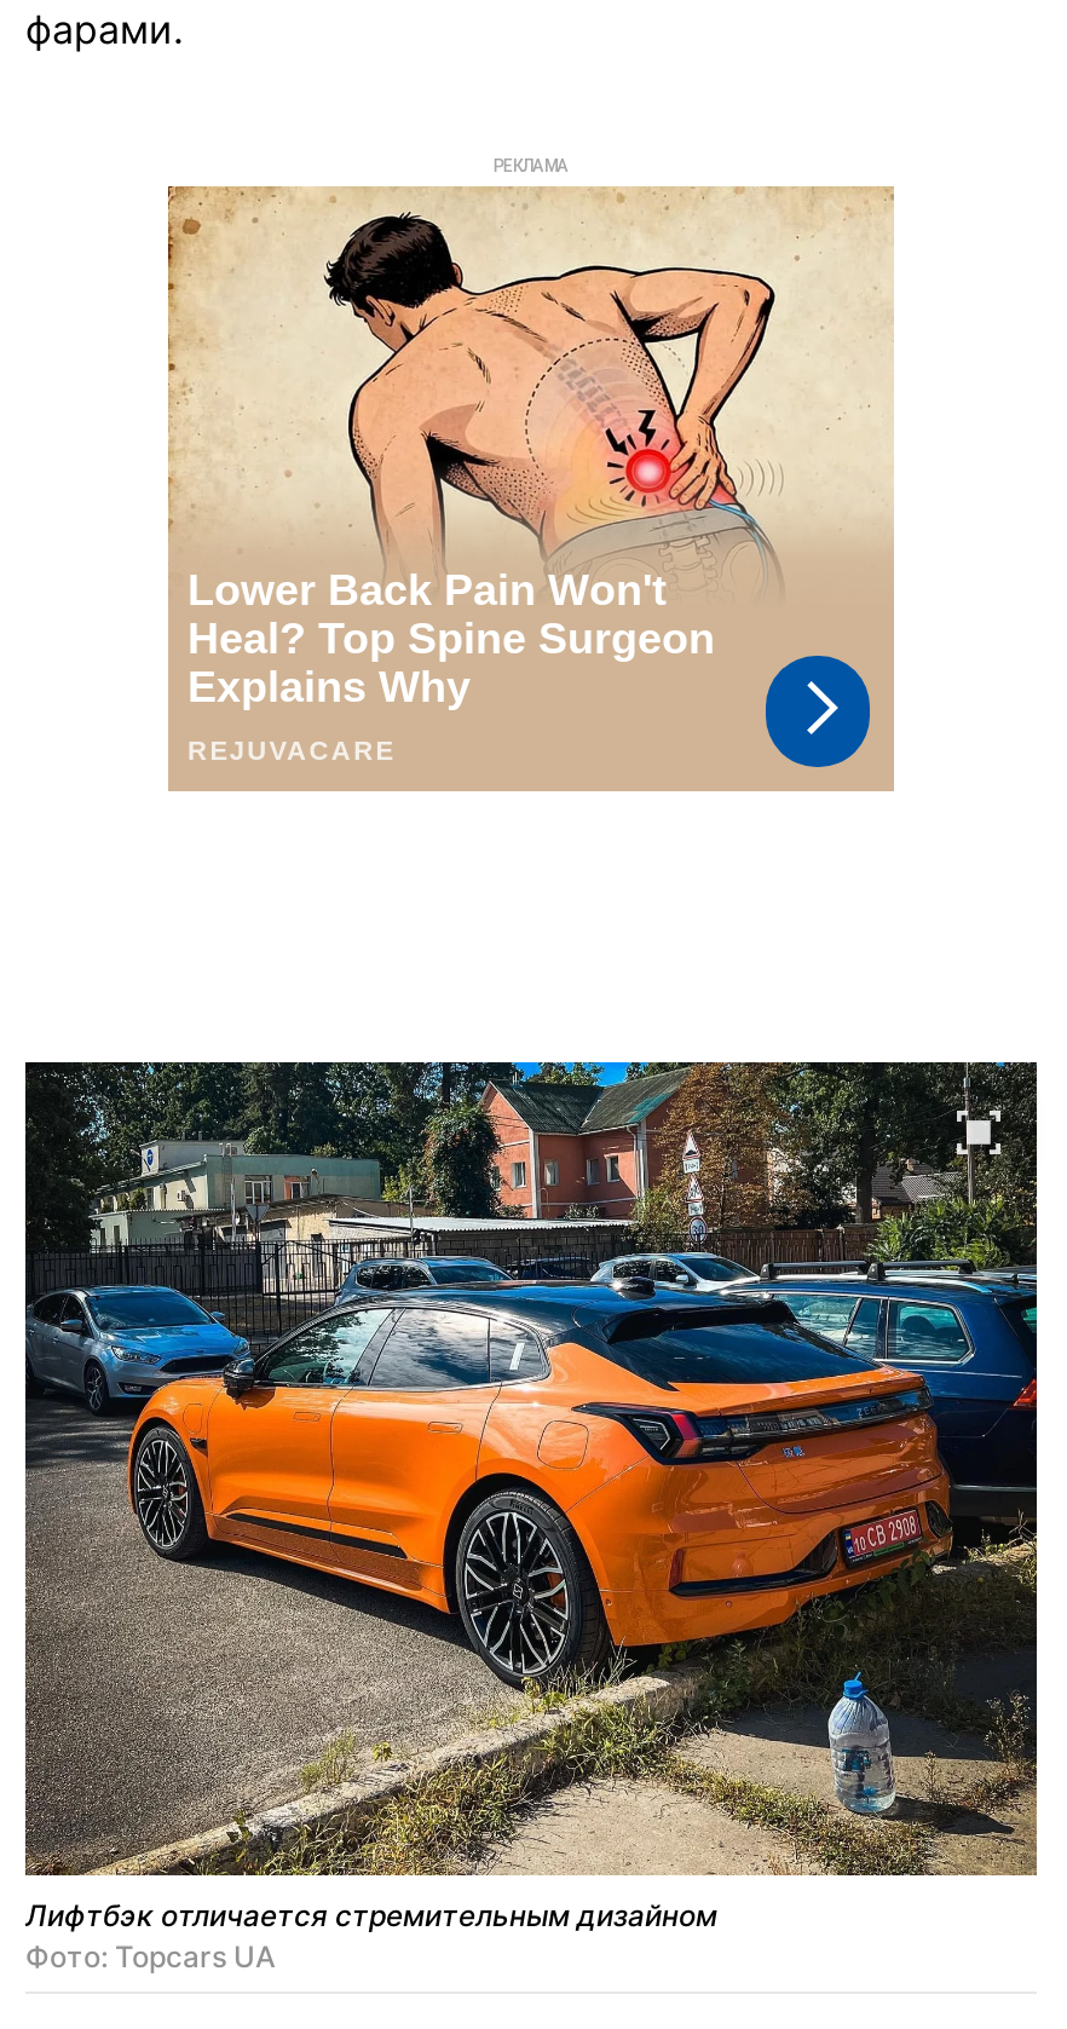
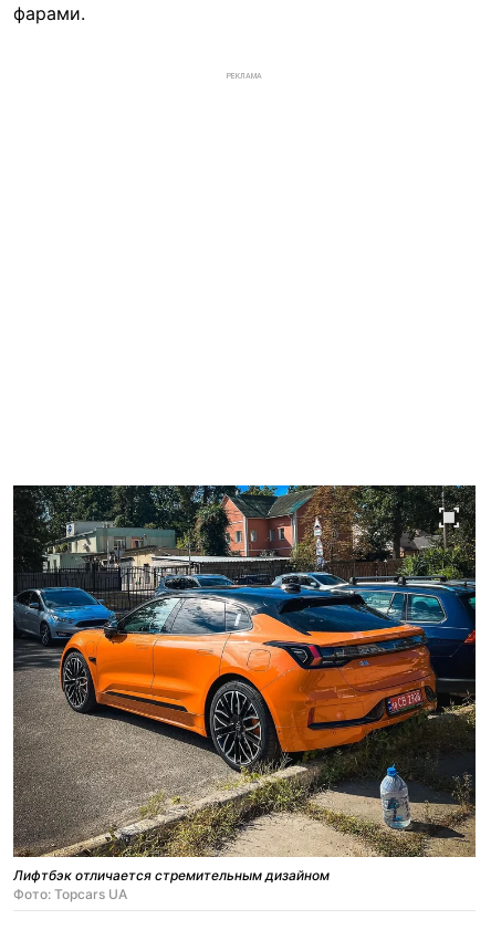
- [image]
